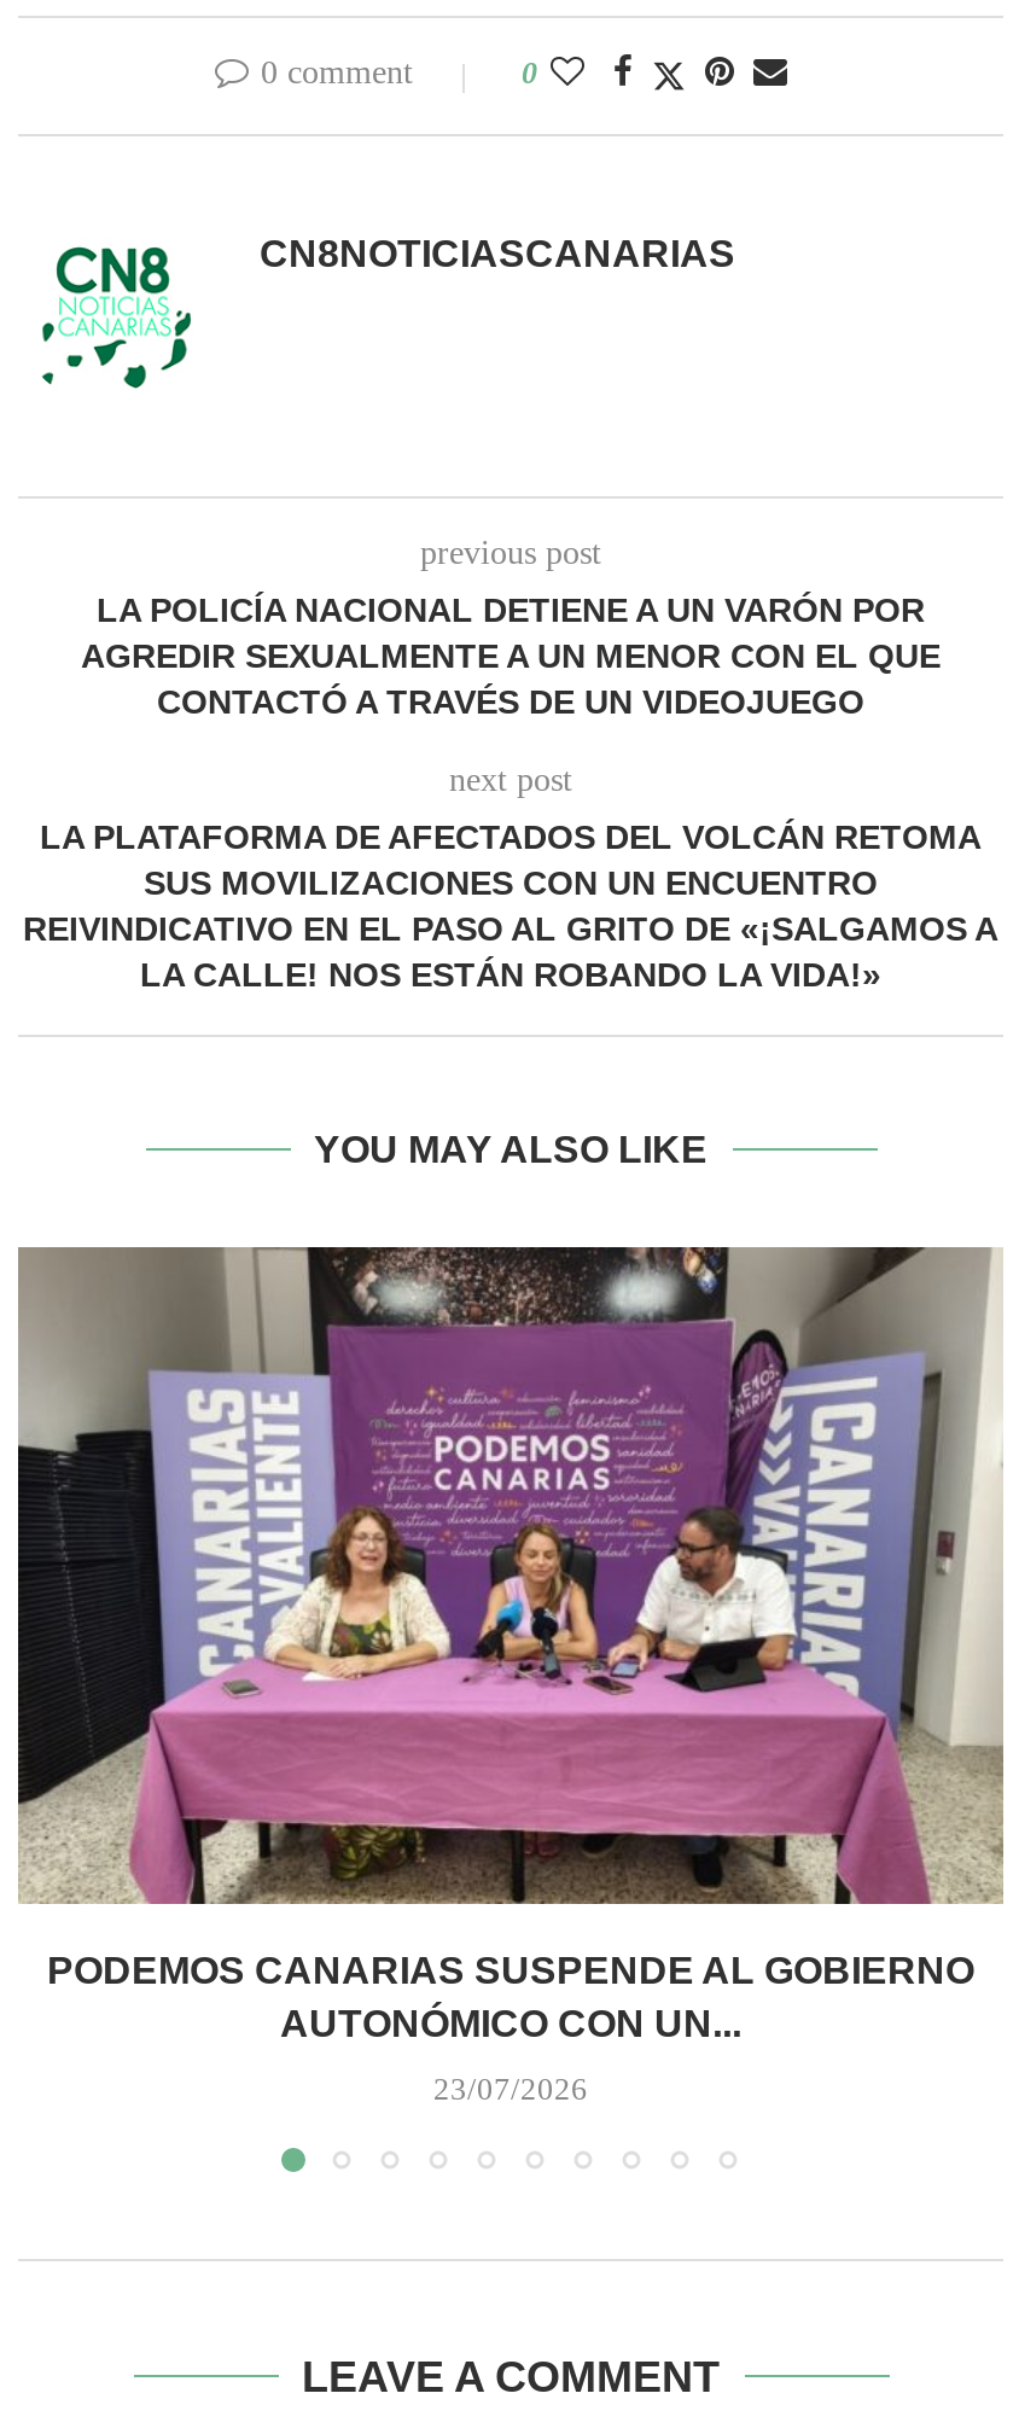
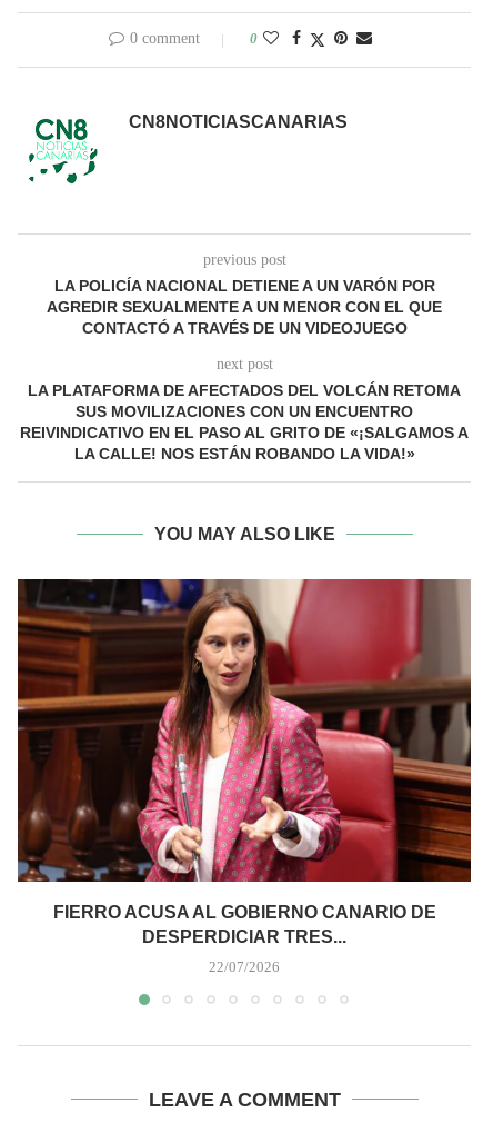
- [image]
- PODEMOS CANARIAS SUSPENDE AL GOBIERNO
- AUTONÓMICO CON UN...
+ [image]
+ FIERRO ACUSA AL GOBIERNO CANARIO DE
+ DESPERDICIAR TRES...

- 23/07/2026
+ 22/07/2026
